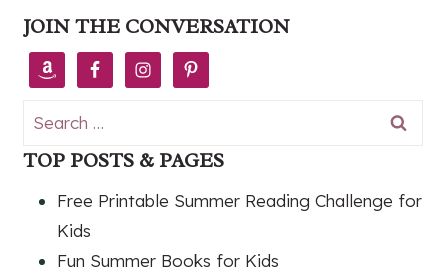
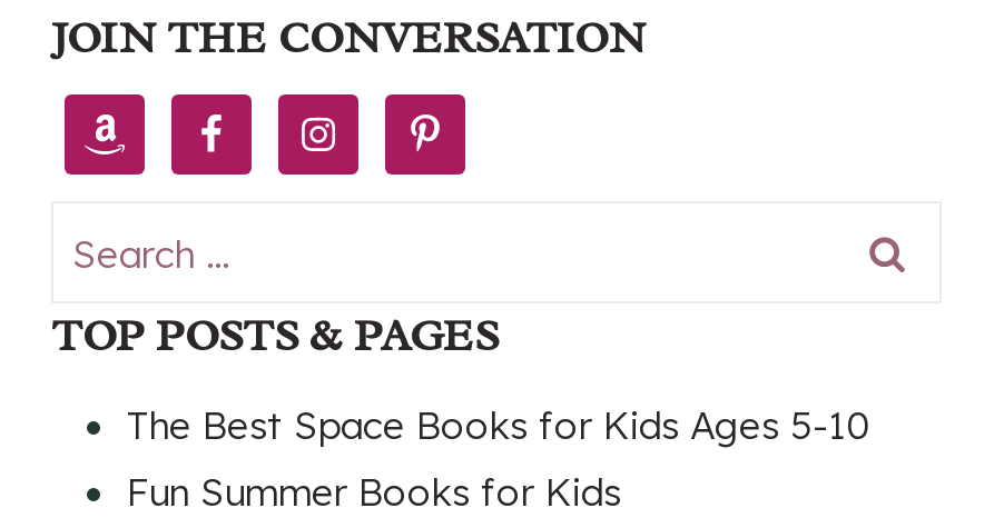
- Free Printable Summer Reading Challenge for
- Kids
+ The Best Space Books for Kids Ages 5-10
